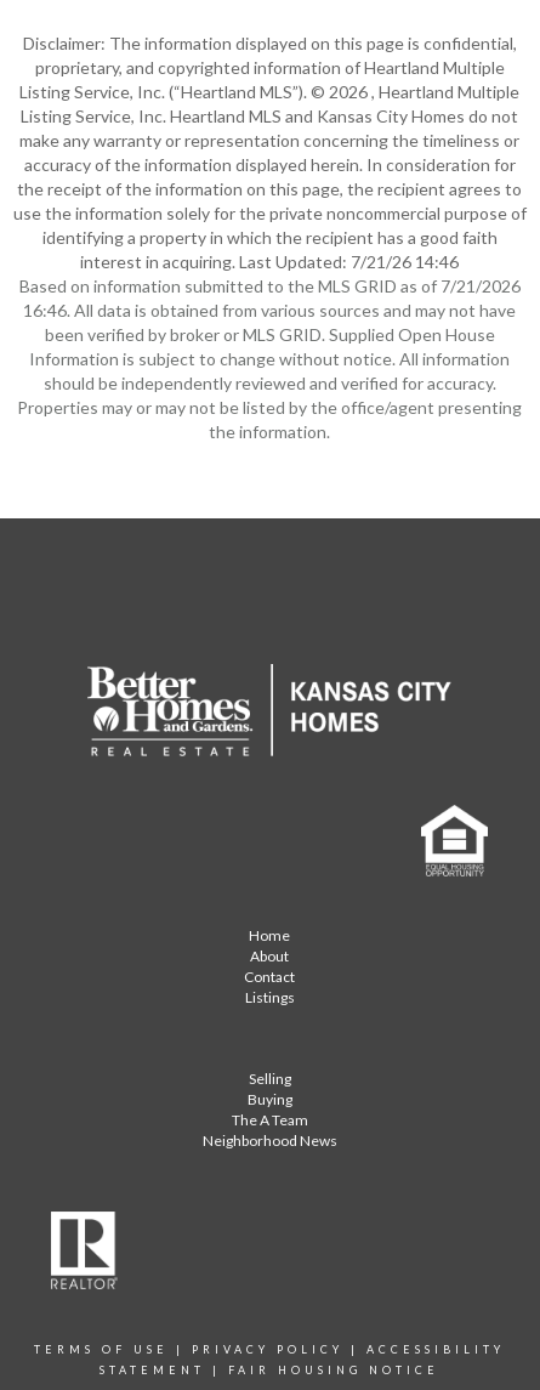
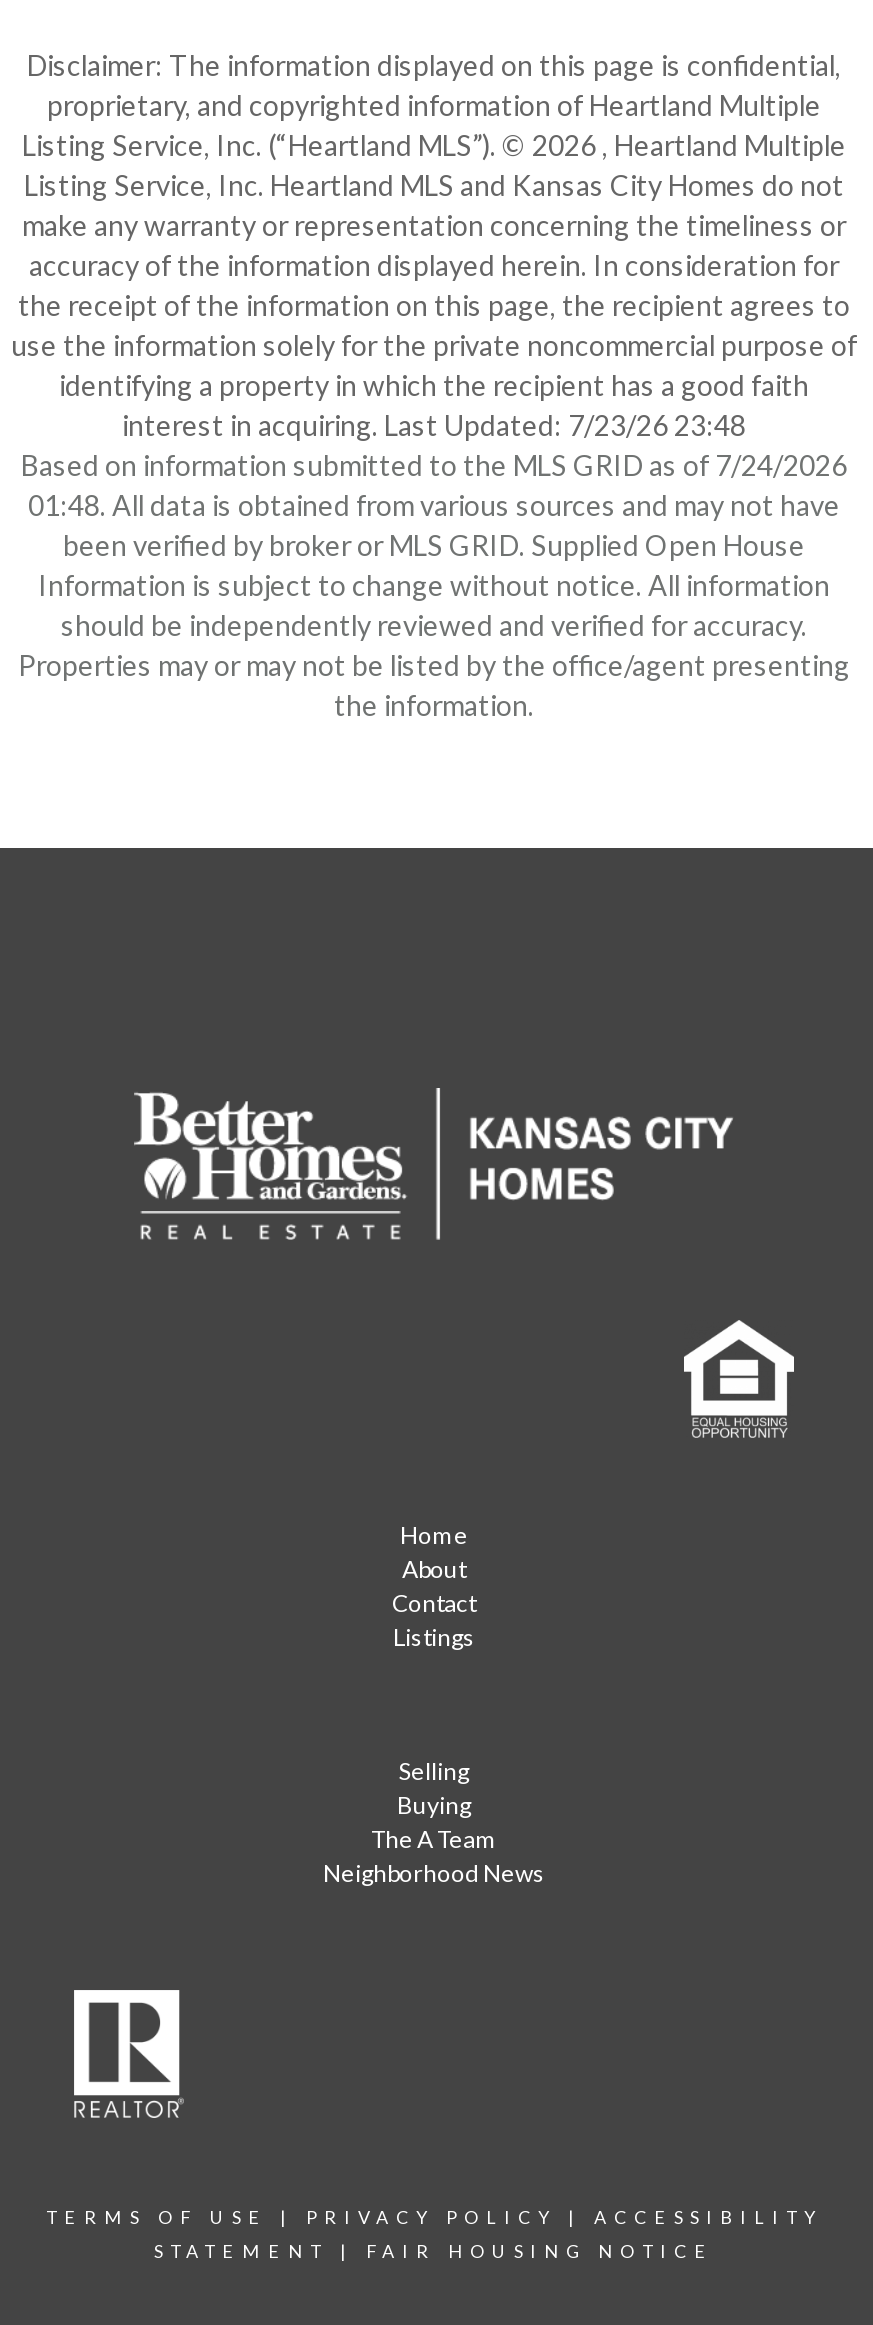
- interest in acquiring. Last Updated: 7/21/26 14:46
+ interest in acquiring. Last Updated: 7/23/26 23:48

- Based on information submitted to the MLS GRID as of 7/21/2026
+ Based on information submitted to the MLS GRID as of 7/24/2026

- 16:46. All data is obtained from various sources and may not have
+ 01:48. All data is obtained from various sources and may not have
